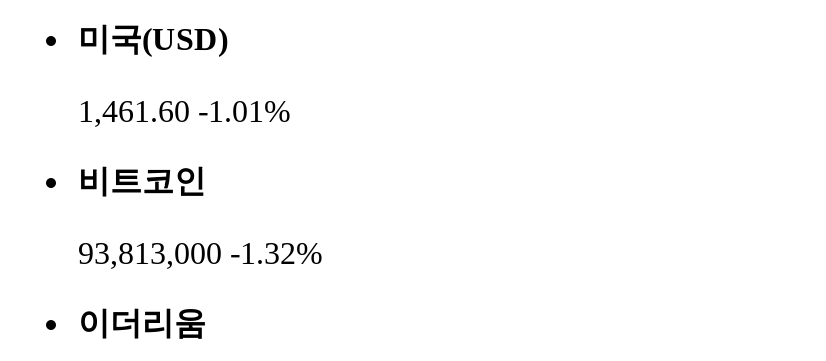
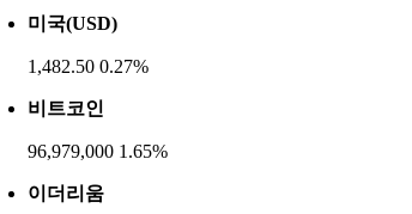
- 1,461.60 -1.01%
+ 1,482.50 0.27%

- 93,813,000 -1.32%
+ 96,979,000 1.65%
